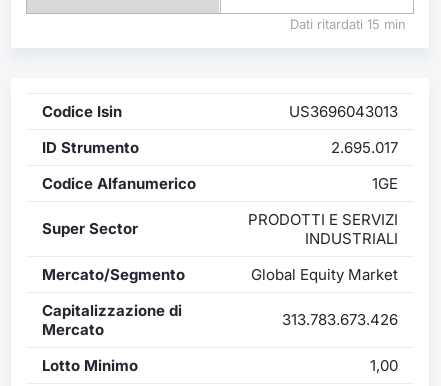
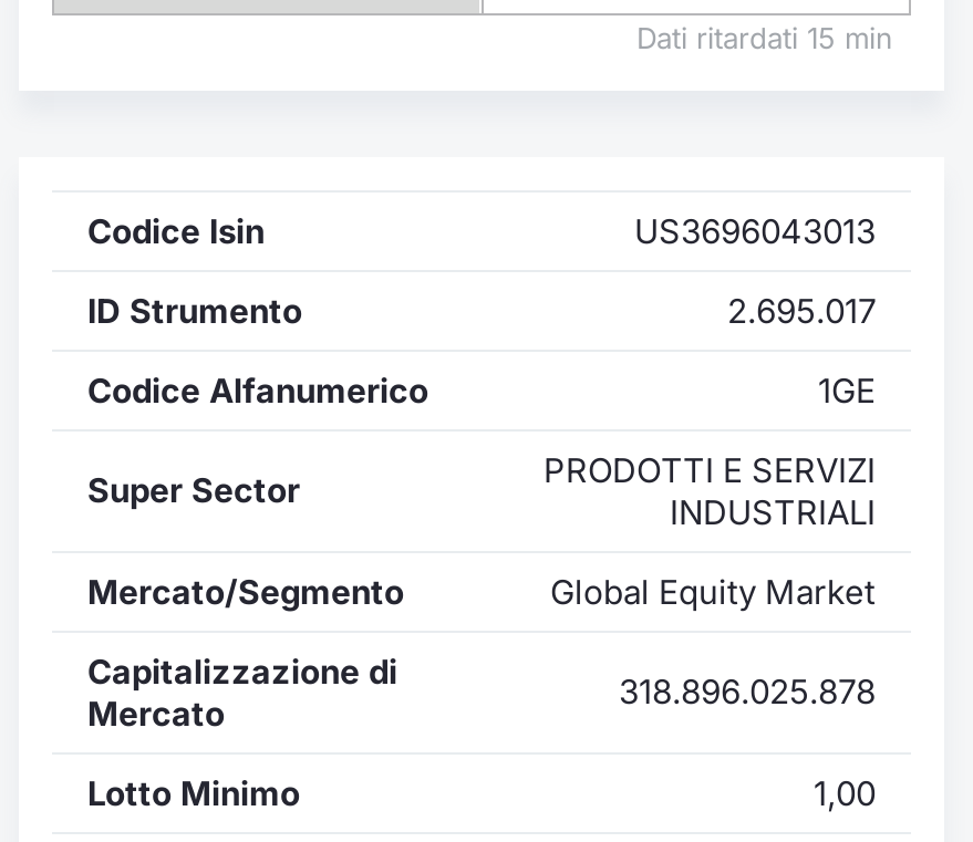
- 313.783.673.426
+ 318.896.025.878
